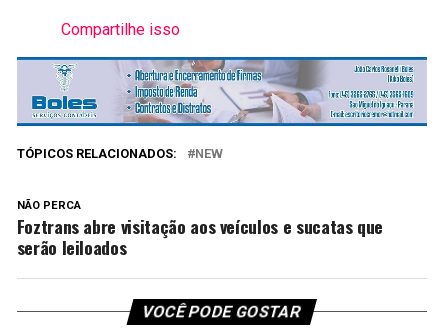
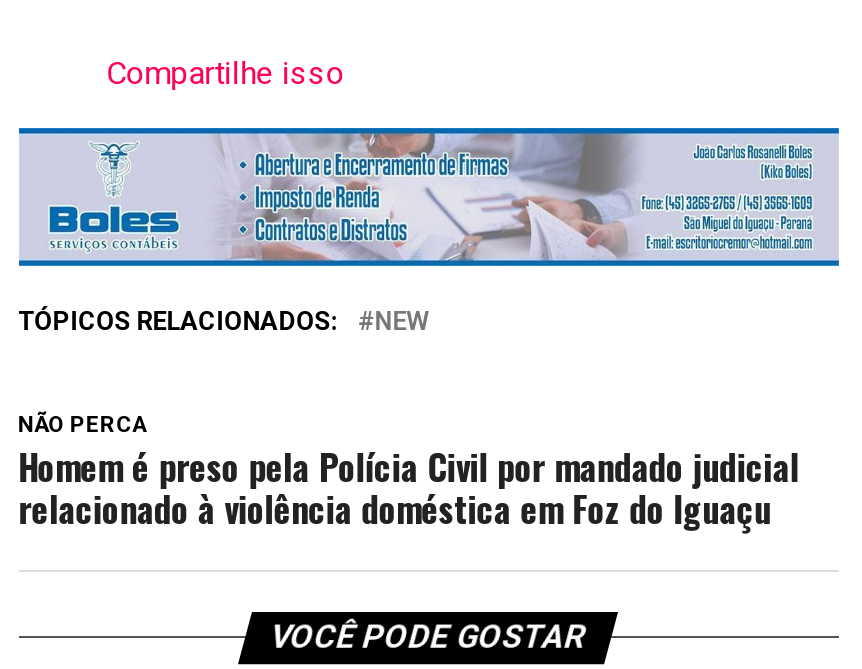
- Foztrans abre visitação aos veículos e sucatas que
- serão leiloados
+ Homem é preso pela Polícia Civil por mandado judicial
+ relacionado à violência doméstica em Foz do Iguaçu
